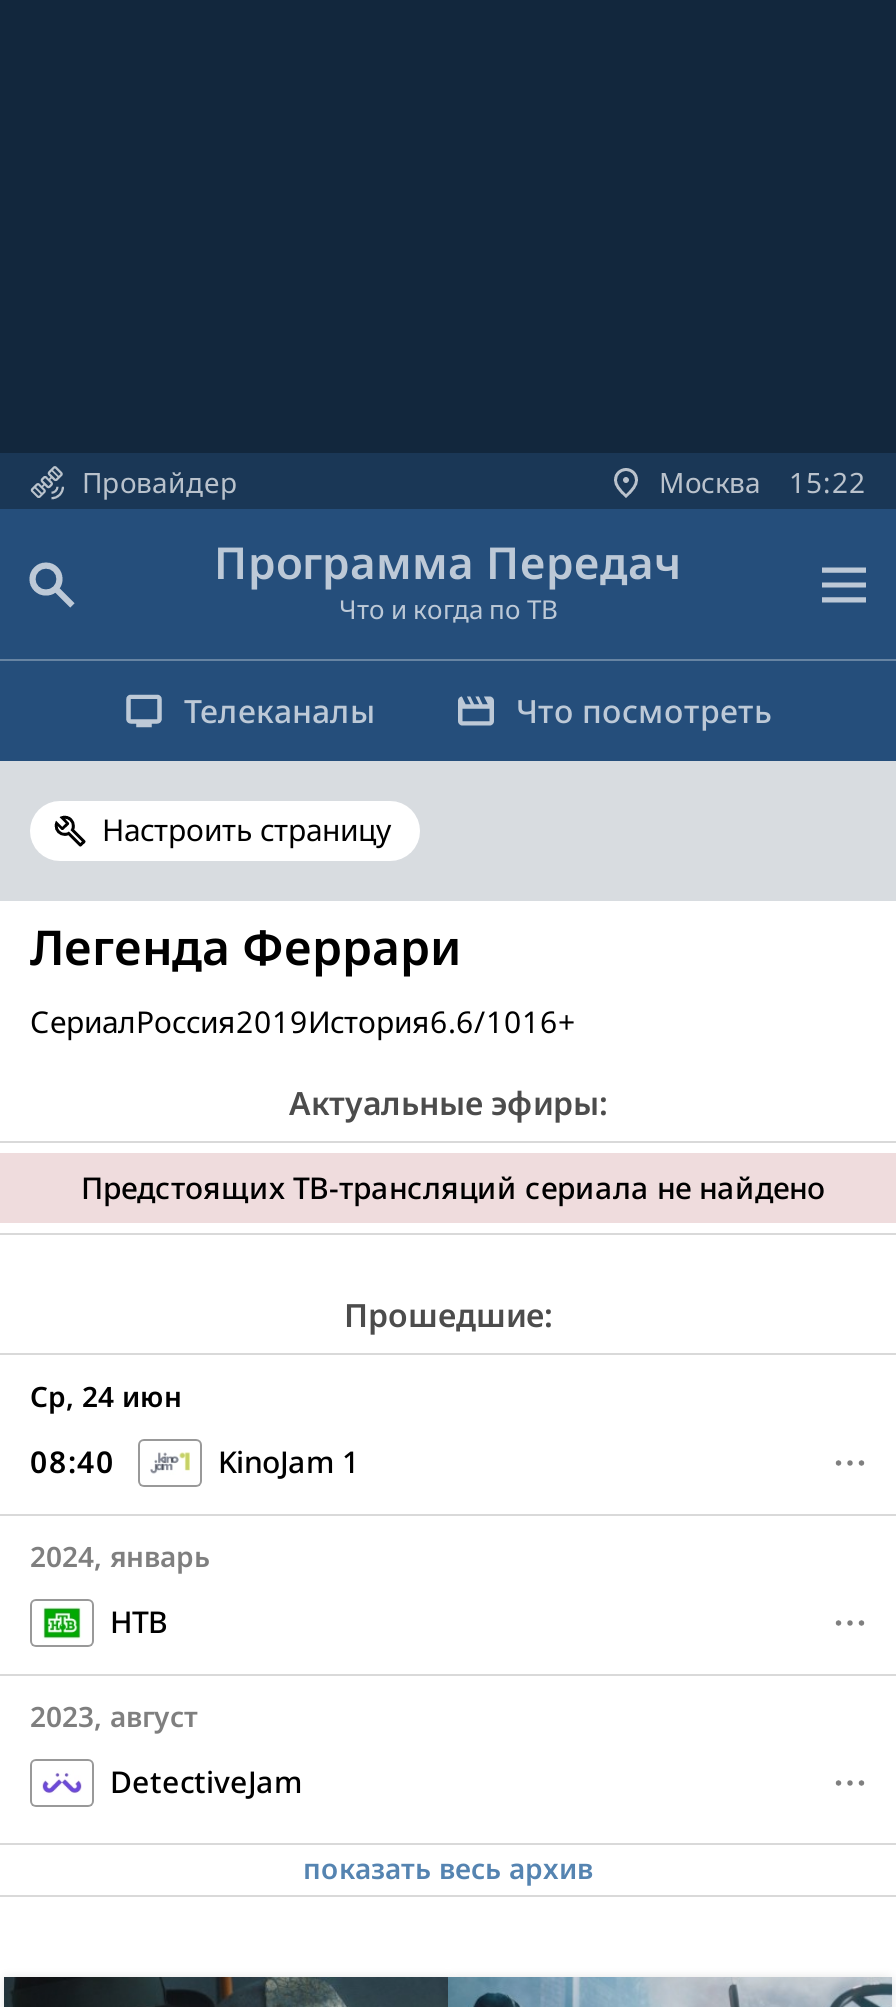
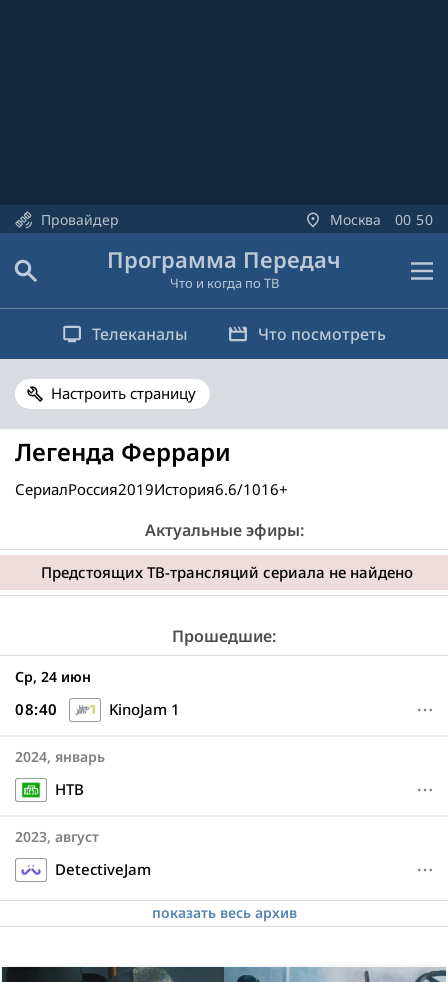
- Москва 15:22
+ Москва 00:50
